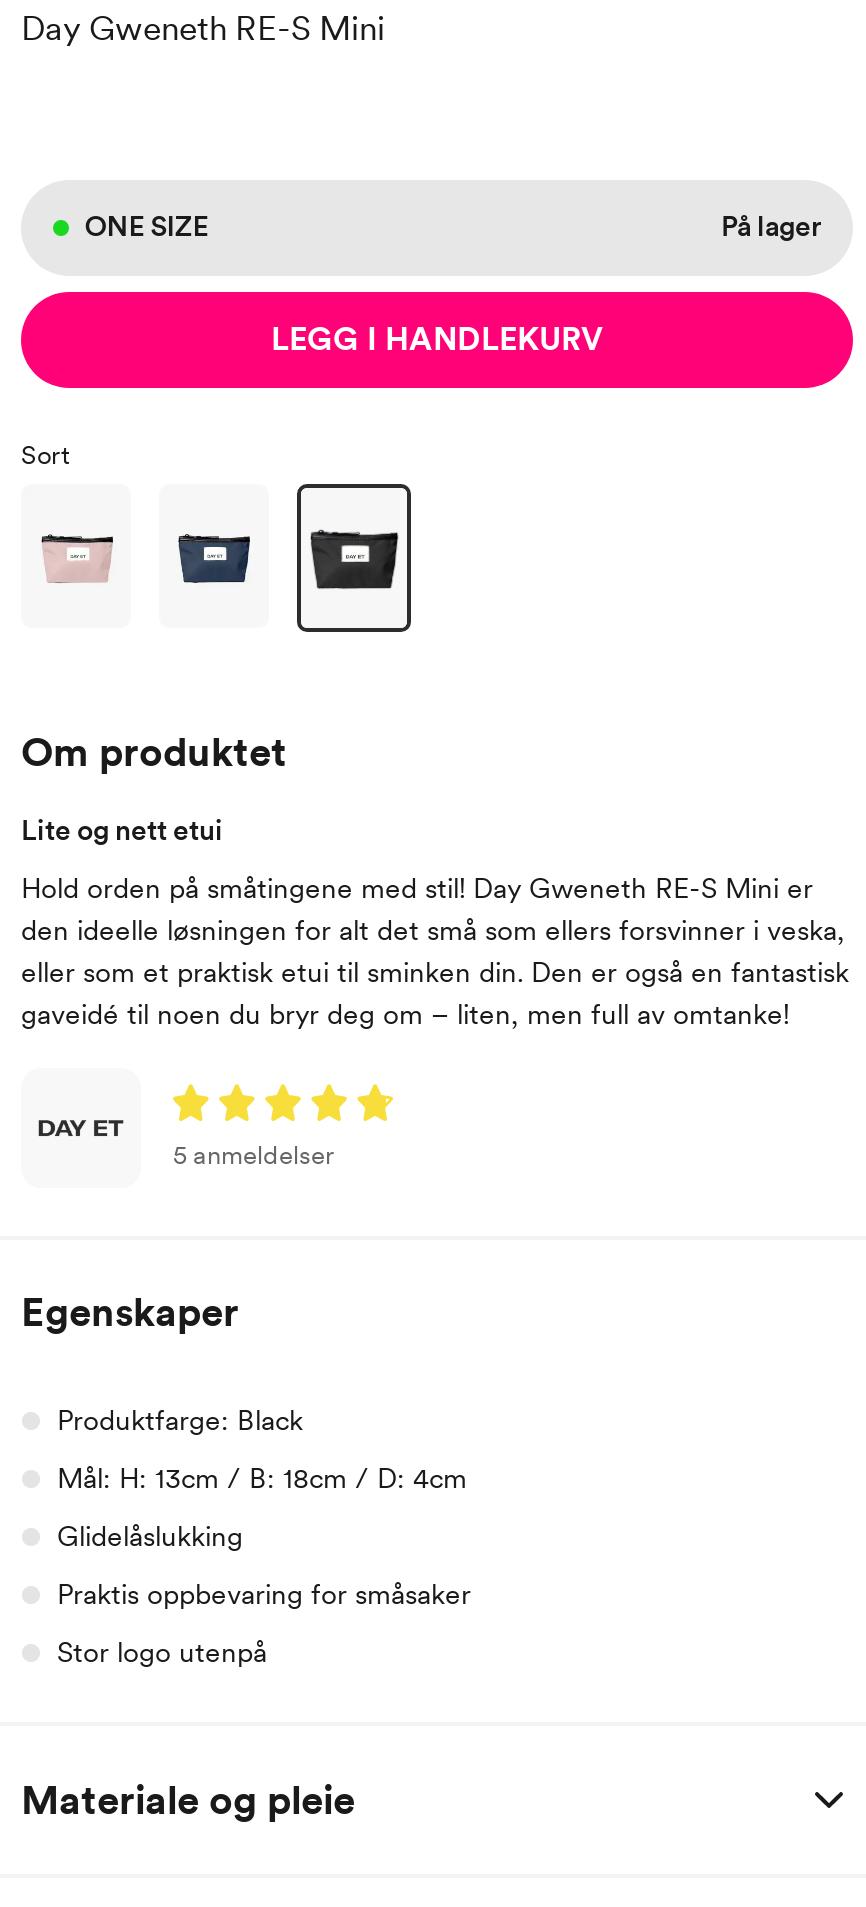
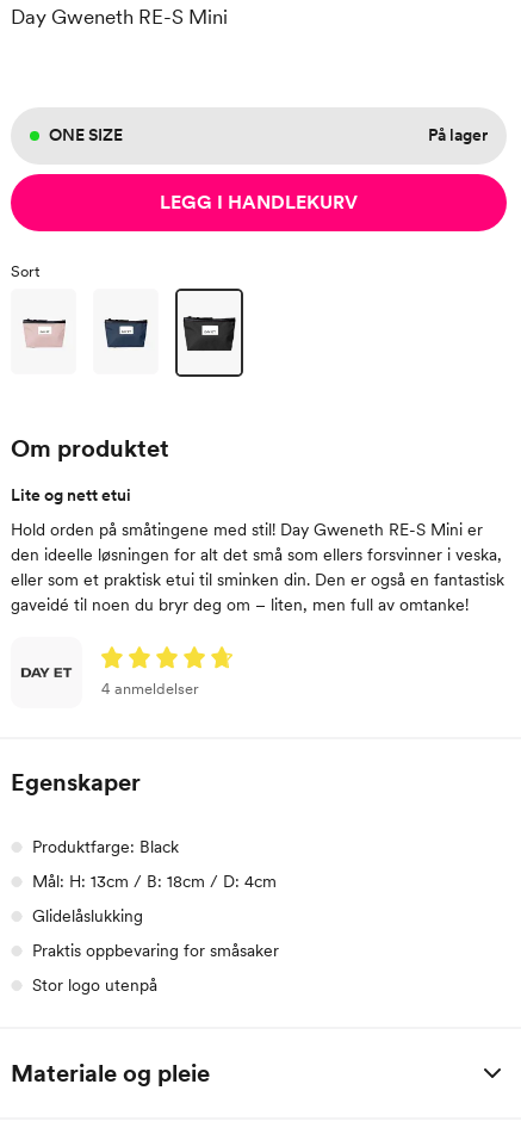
- 5 anmeldelser
+ 4 anmeldelser
